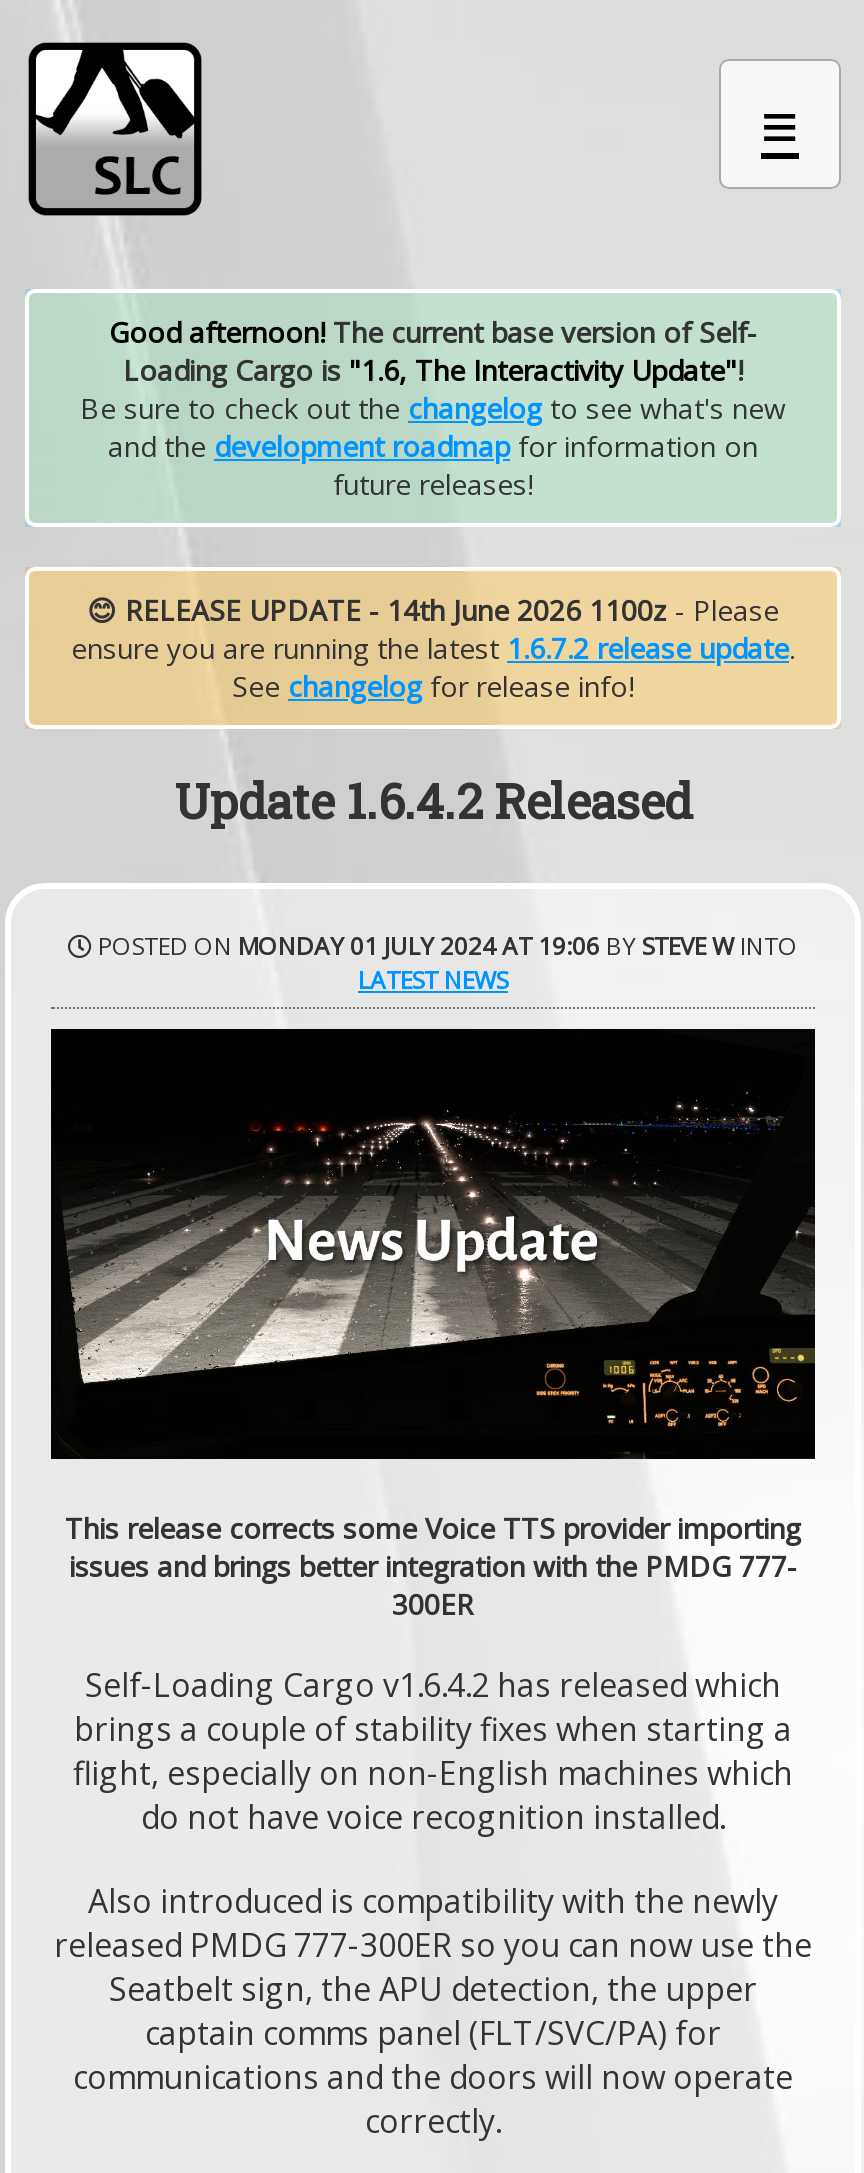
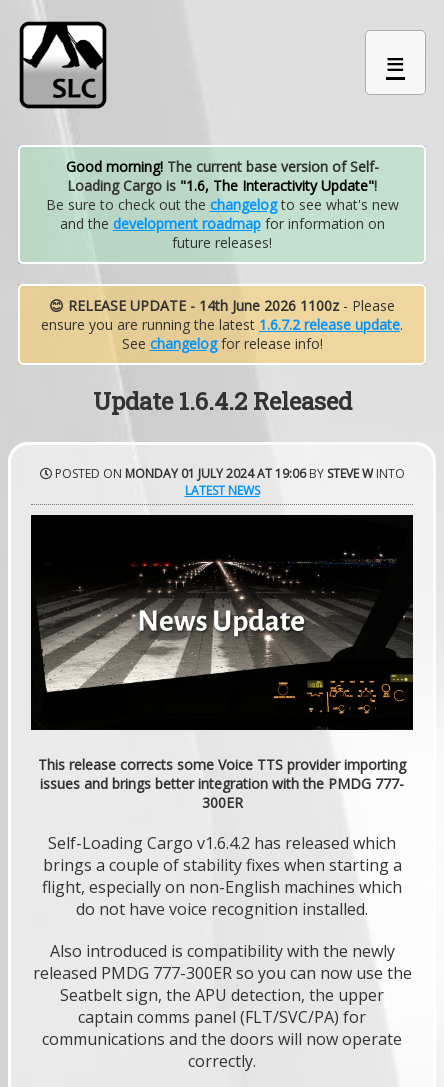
- Good afternoon! The current base version of Self-
+ Good morning! The current base version of Self-
